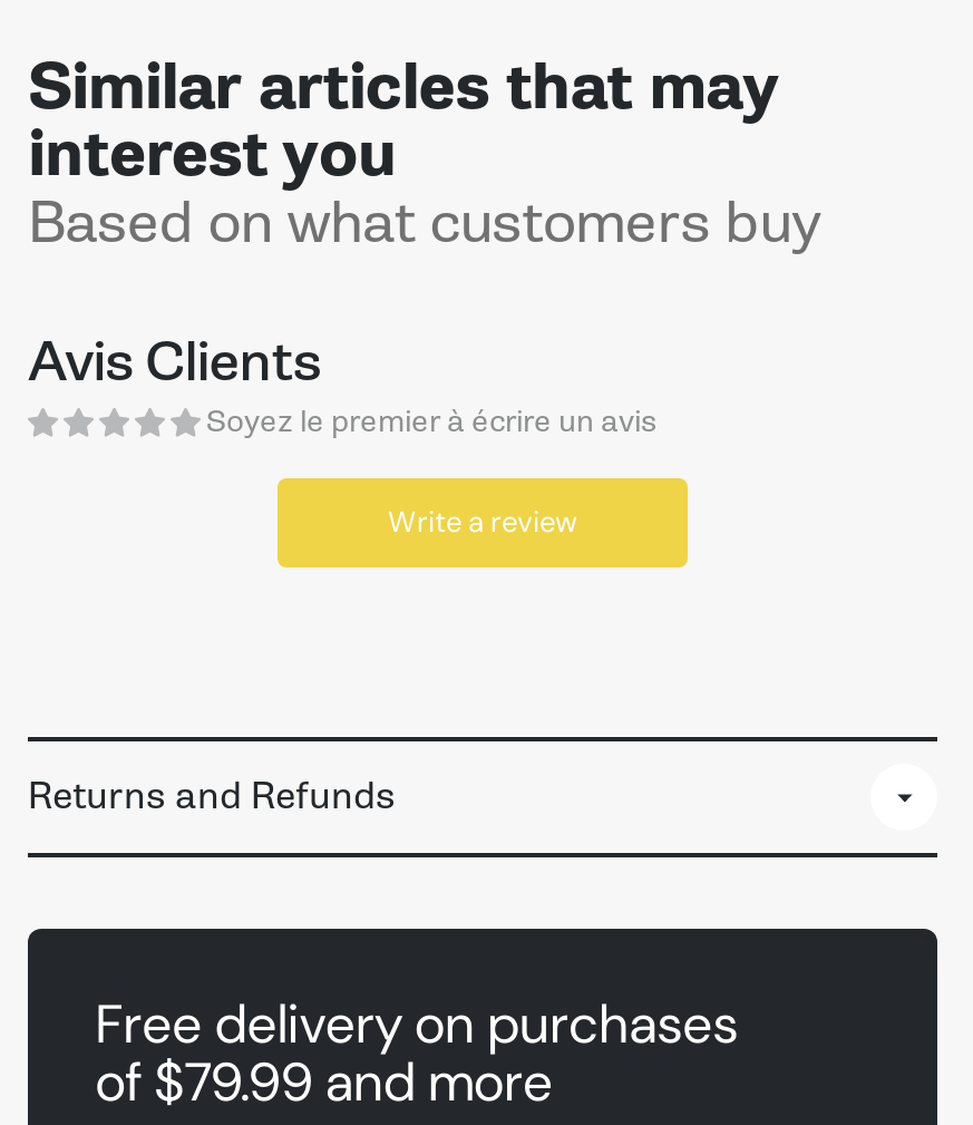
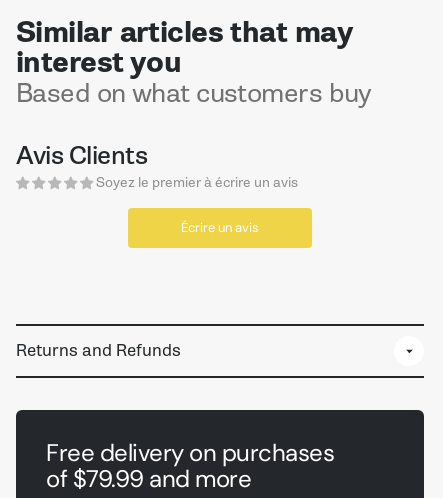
- Write a review
+ Écrire un avis
